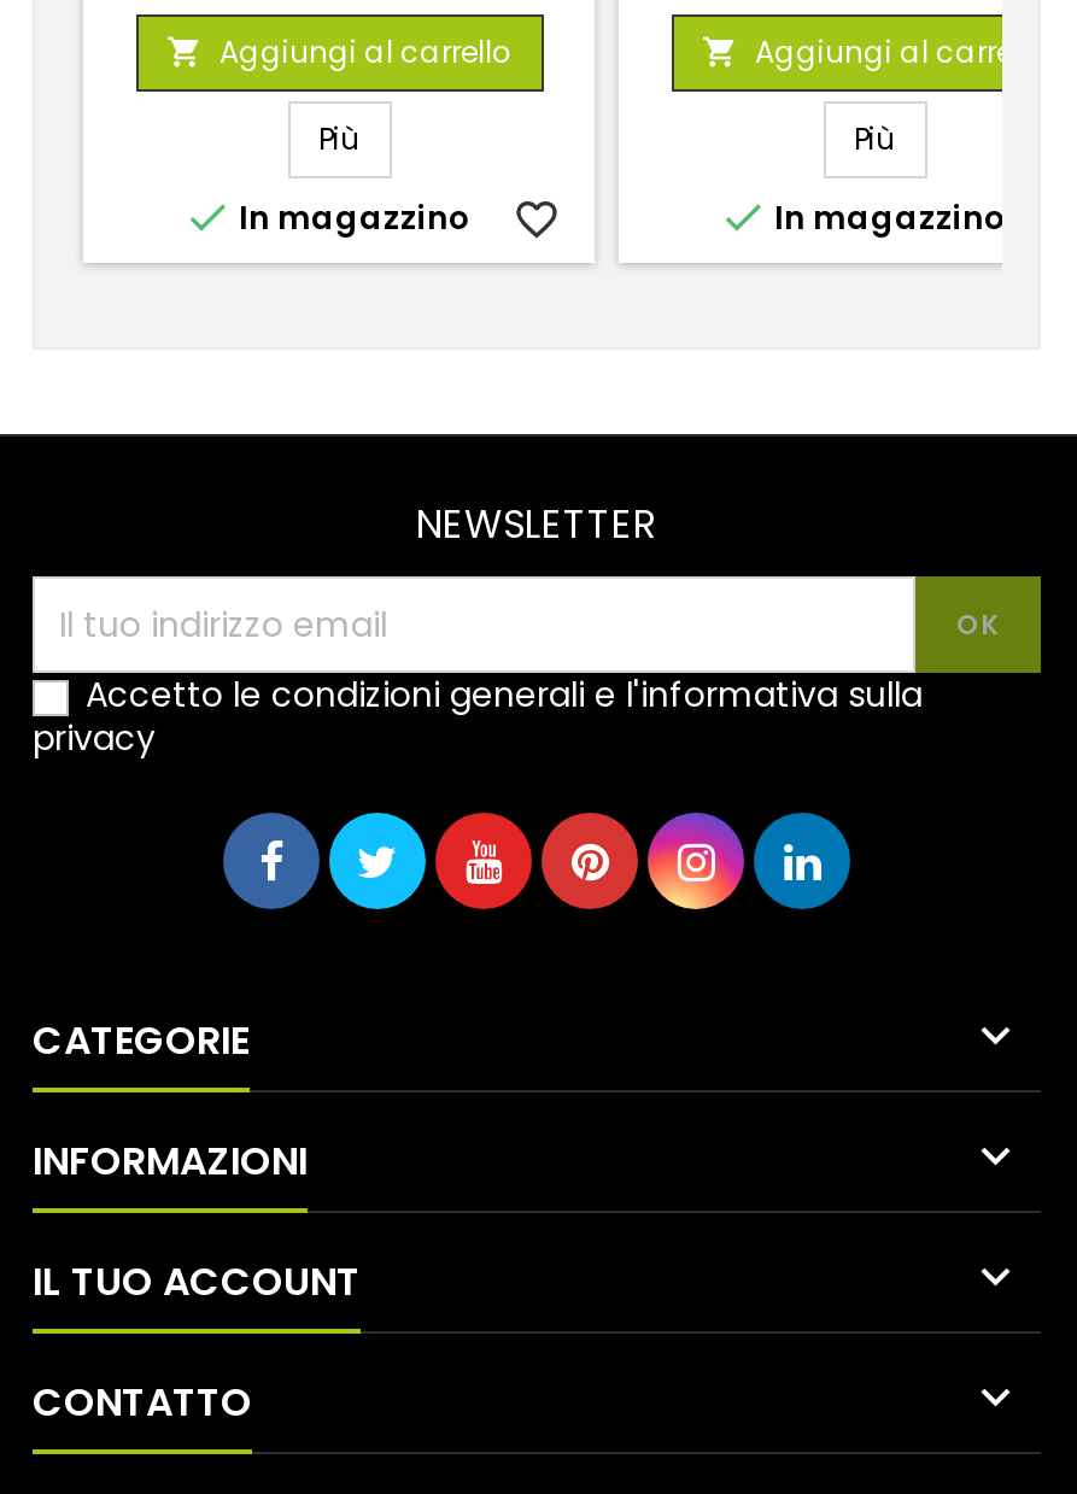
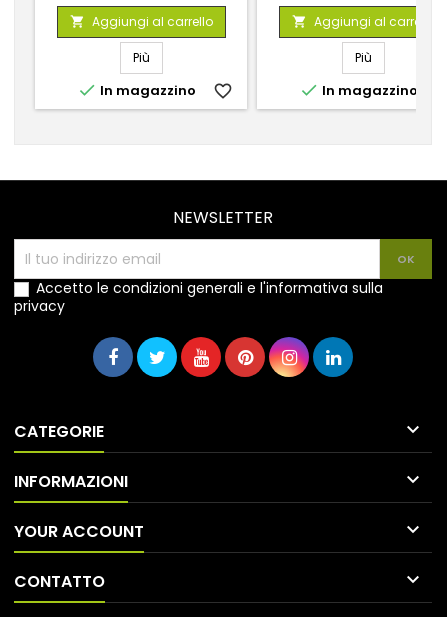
- IL TUO ACCOUNT
+ YOUR ACCOUNT
